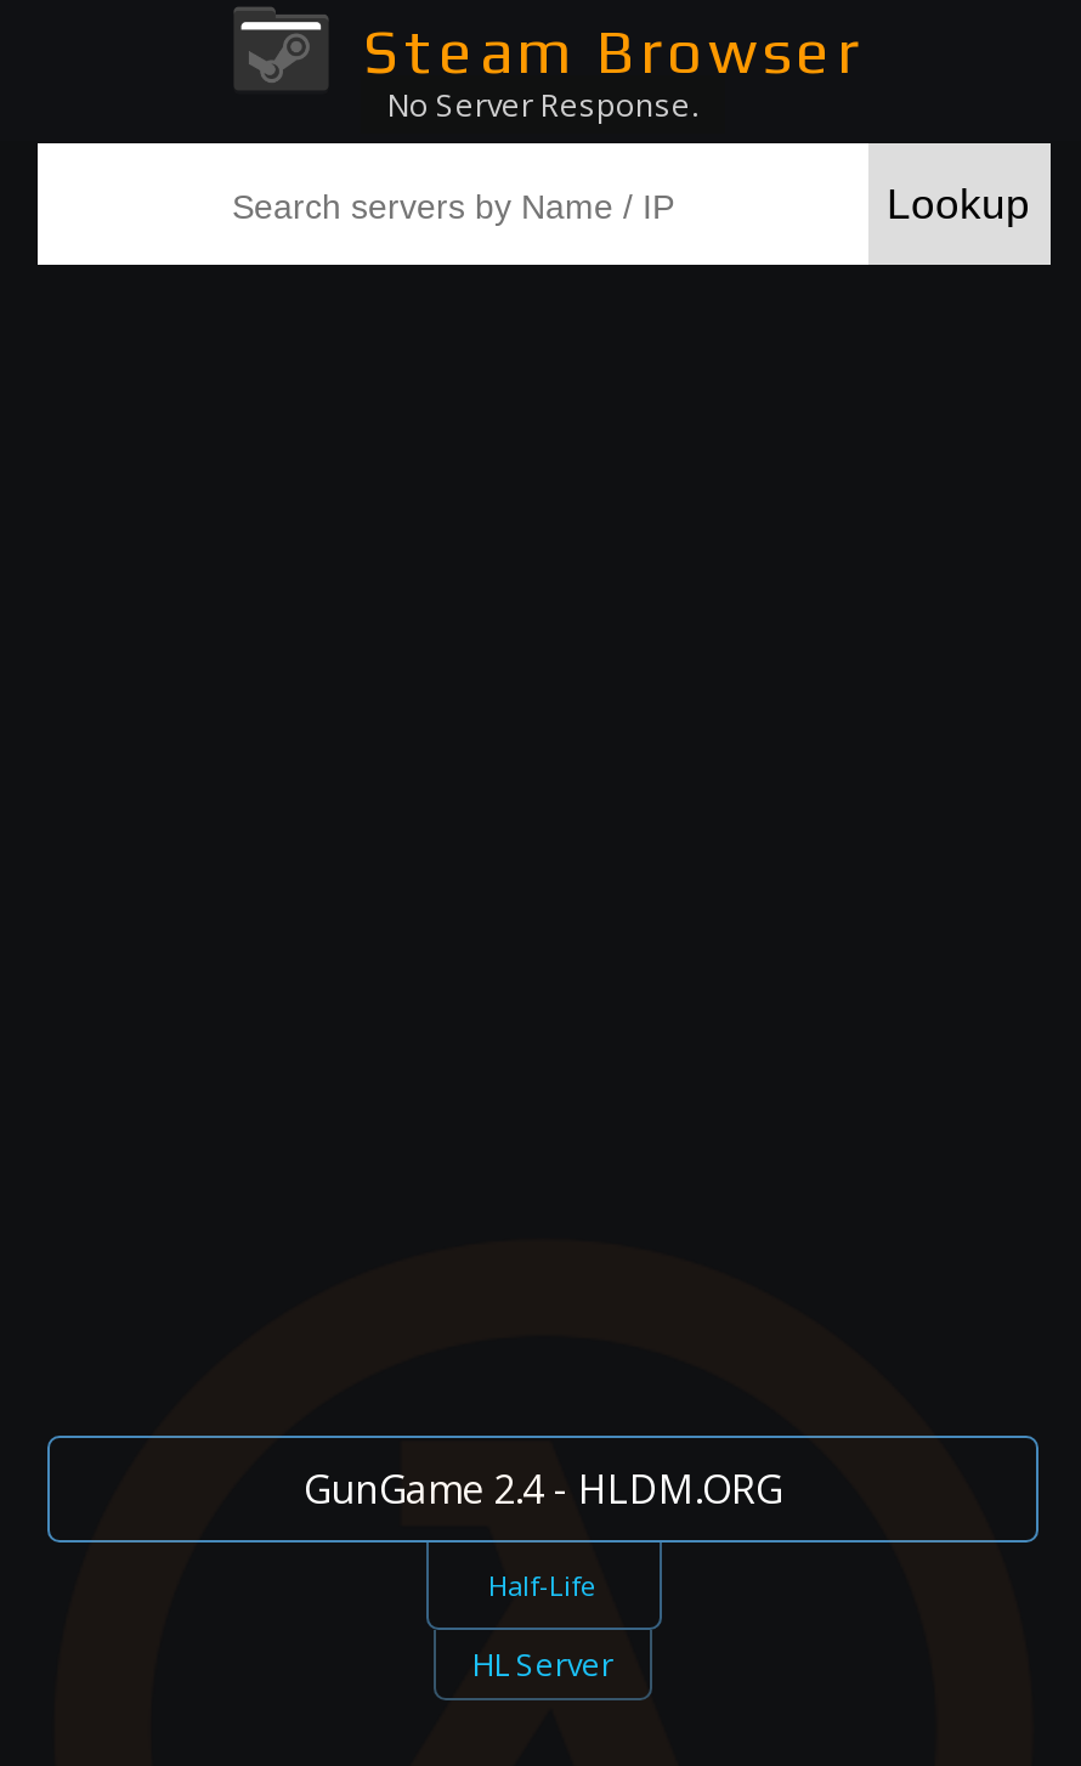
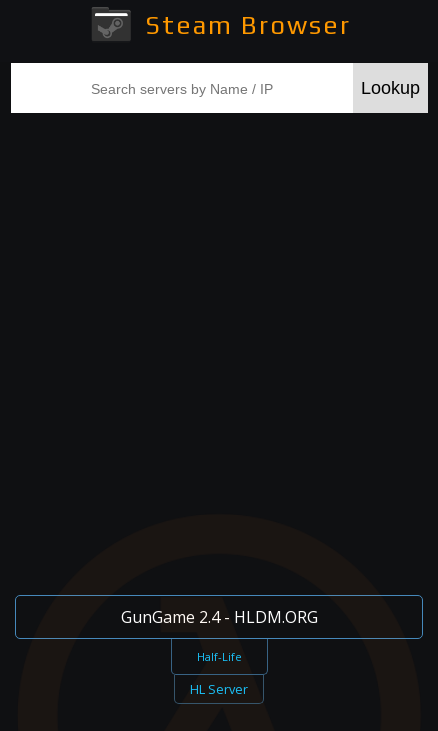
- No Server Response.
